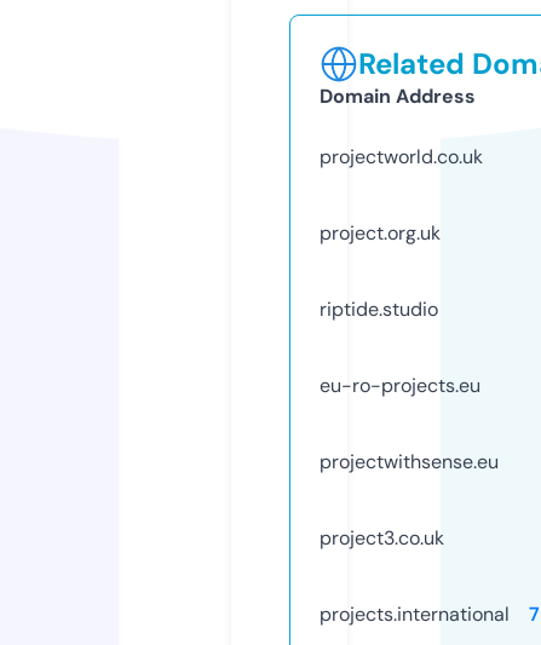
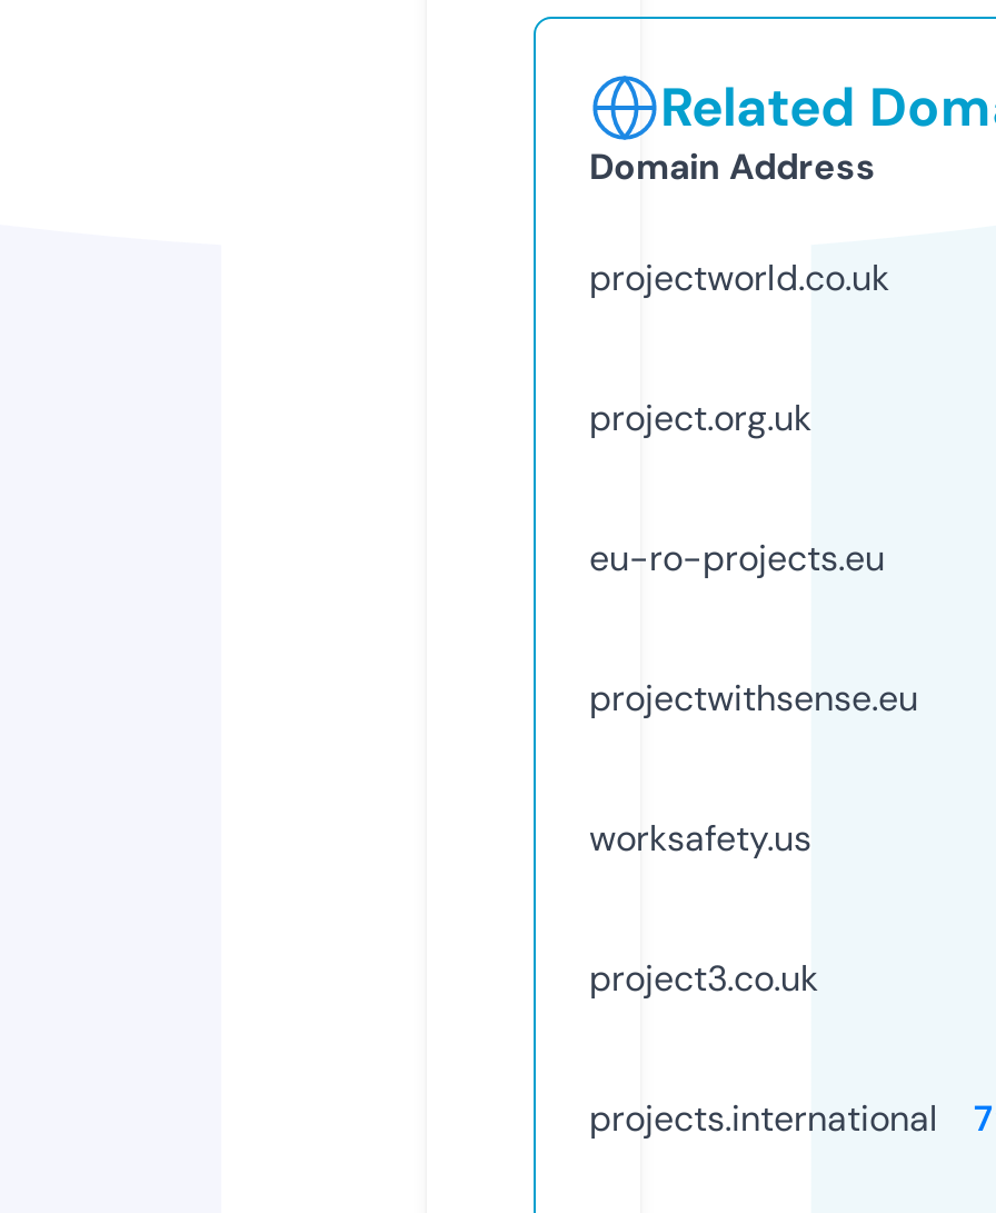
- riptide.studio

moved up: eu-ro-projects.eu | projectwithsense.eu

+ worksafety.us
